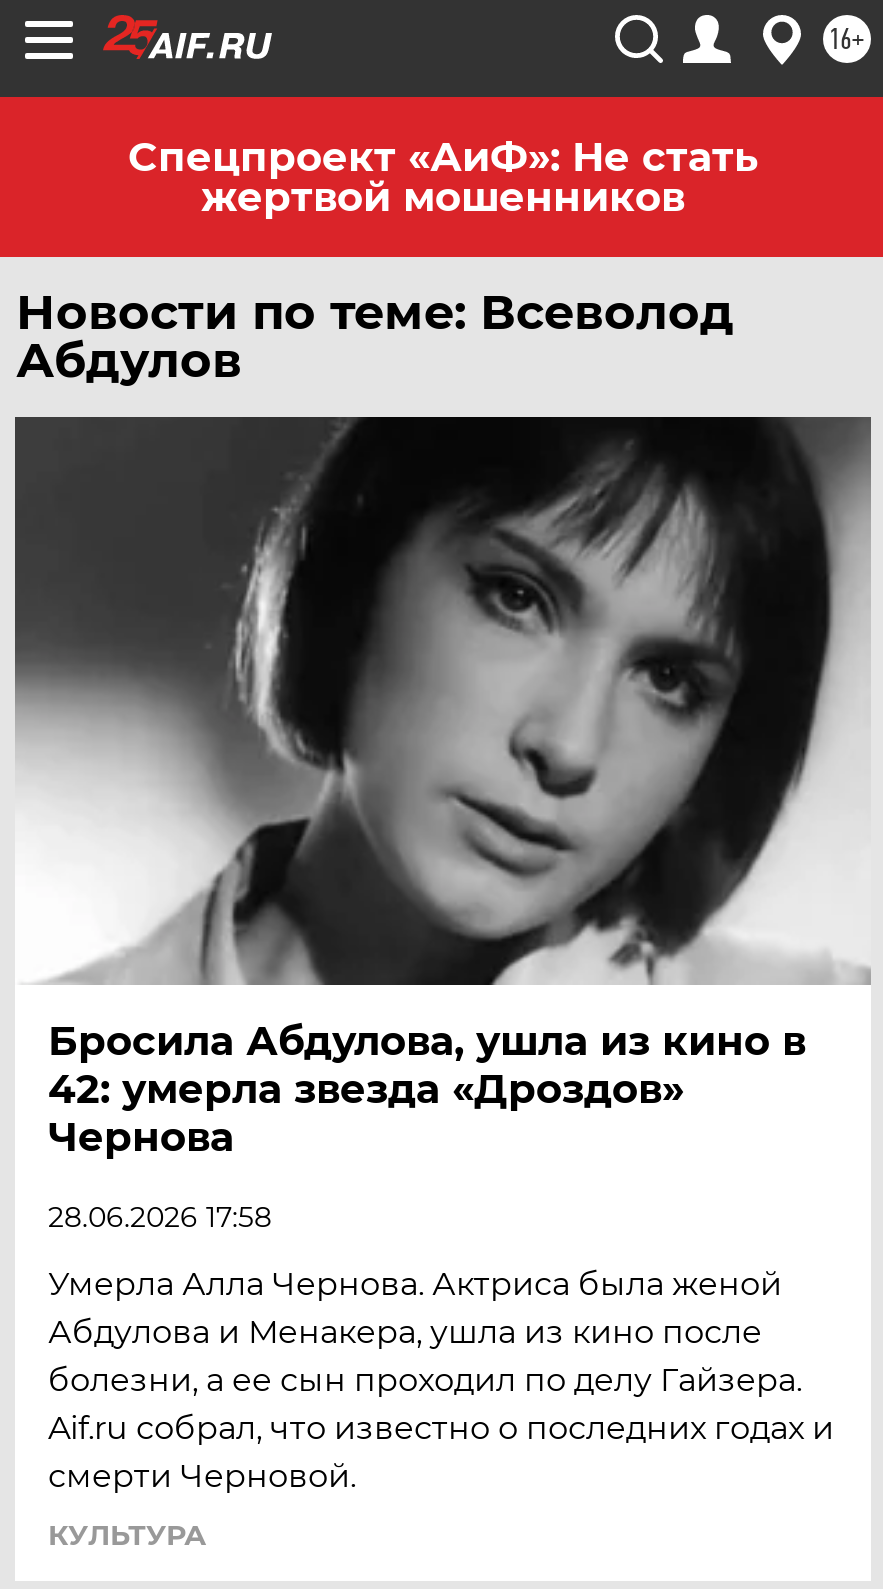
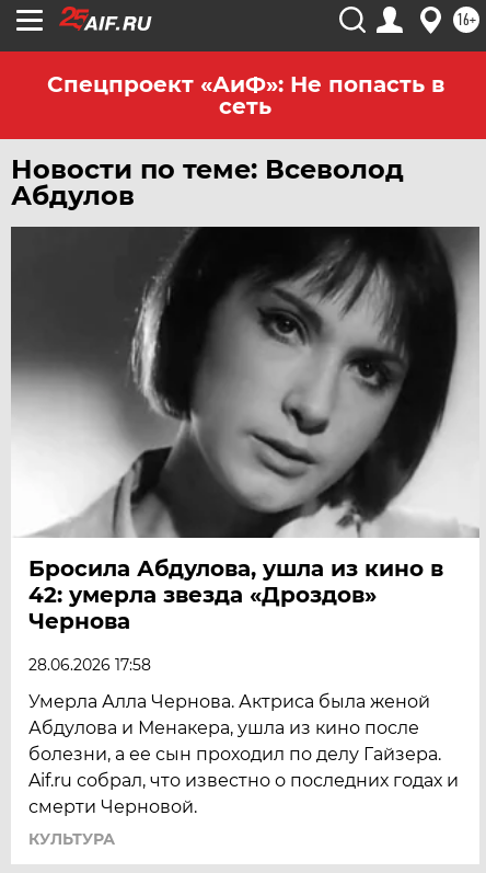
- Спецпроект «АиФ»: Не стать
- жертвой мошенников
+ Спецпроект «АиФ»: Не попасть в
+ сеть
